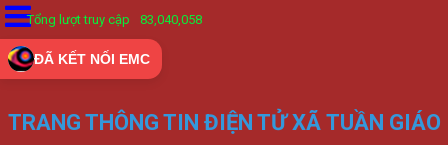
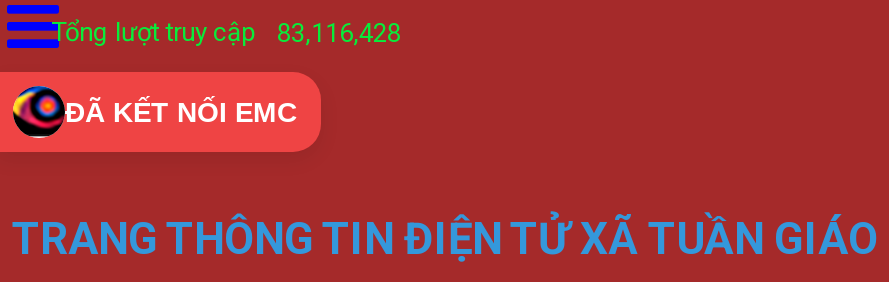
- Tổng lượt truy cập 83,040,058
+ Tổng lượt truy cập 83,116,428
